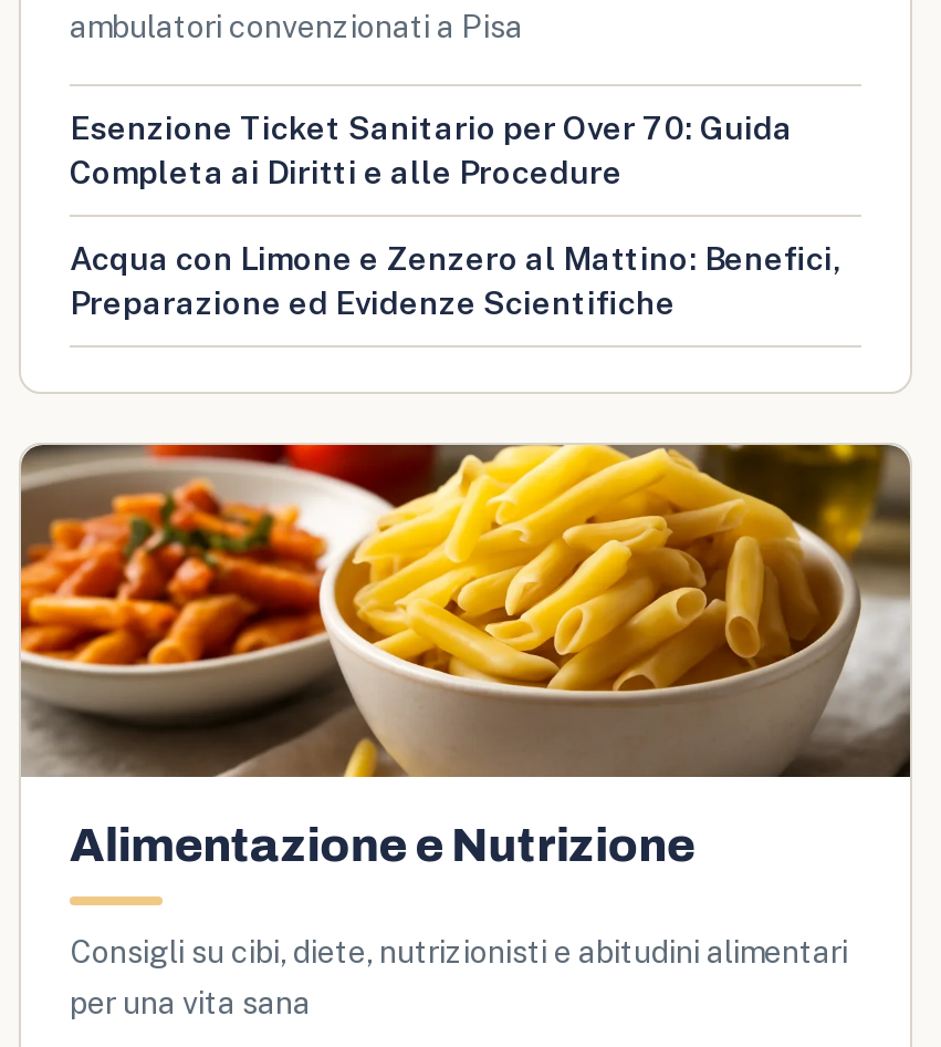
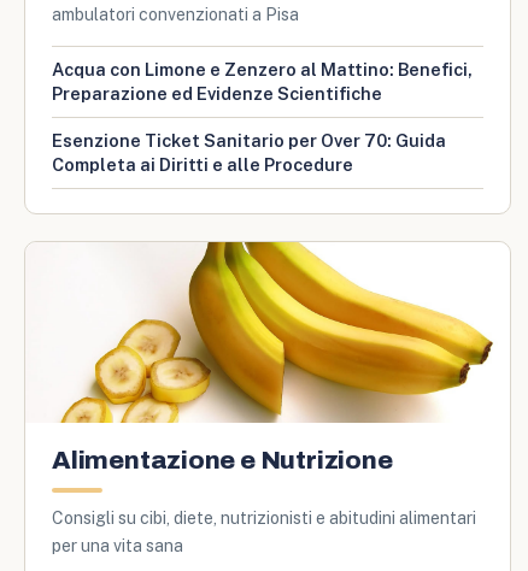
moved down: Esenzione Ticket Sanitario per Over 70: Guida | Completa ai Diritti e alle Procedure

moved up: Acqua con Limone e Zenzero al Mattino: Benefici, | Preparazione ed Evidenze Scientifiche

- [image]
+ [image]
